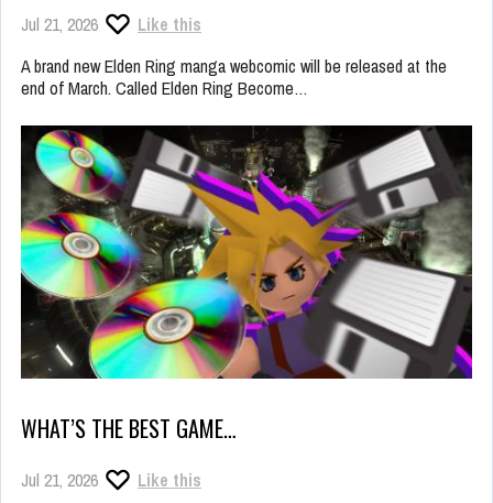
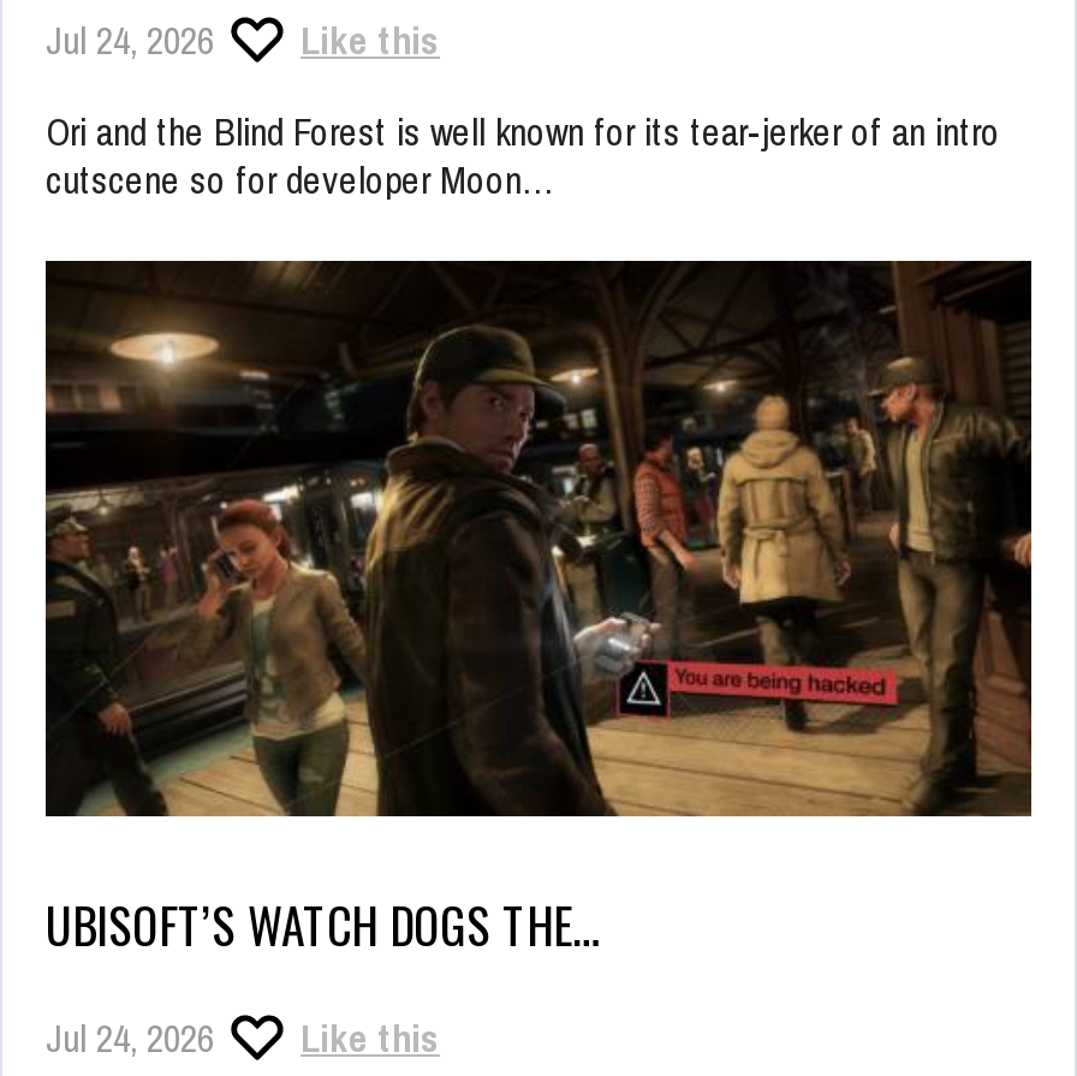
- Jul 21, 2026 Like this
+ Jul 24, 2026 Like this

- A brand new Elden Ring manga webcomic will be released at the
- end of March. Called Elden Ring Become…
+ Ori and the Blind Forest is well known for its tear-jerker of an intro
+ cutscene so for developer Moon…

- [image]
- WHAT’S THE BEST GAME…
+ [image]
+ UBISOFT’S WATCH DOGS THE…

- Jul 21, 2026 Like this
+ Jul 24, 2026 Like this
